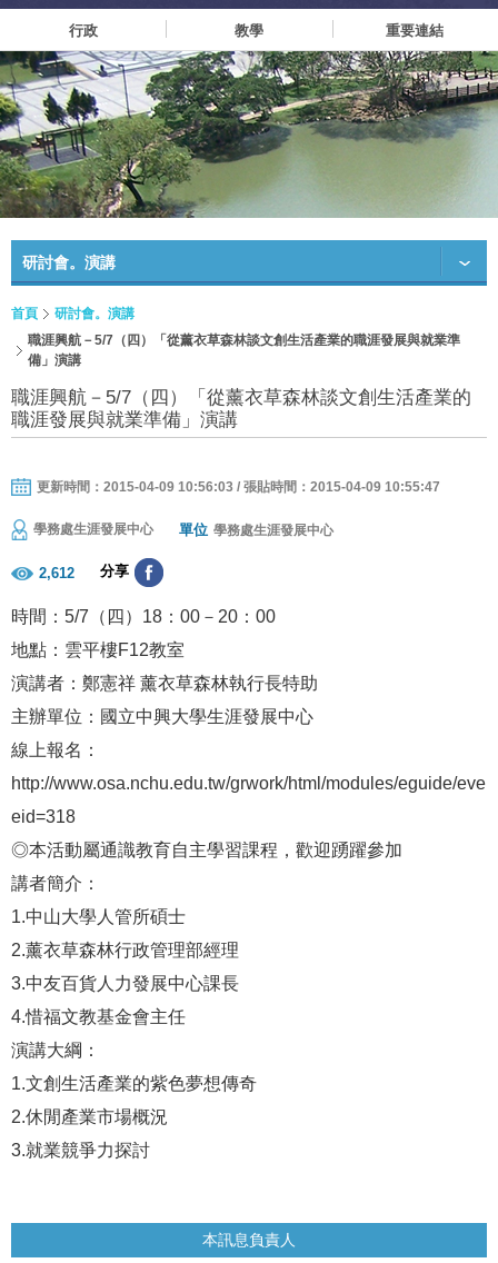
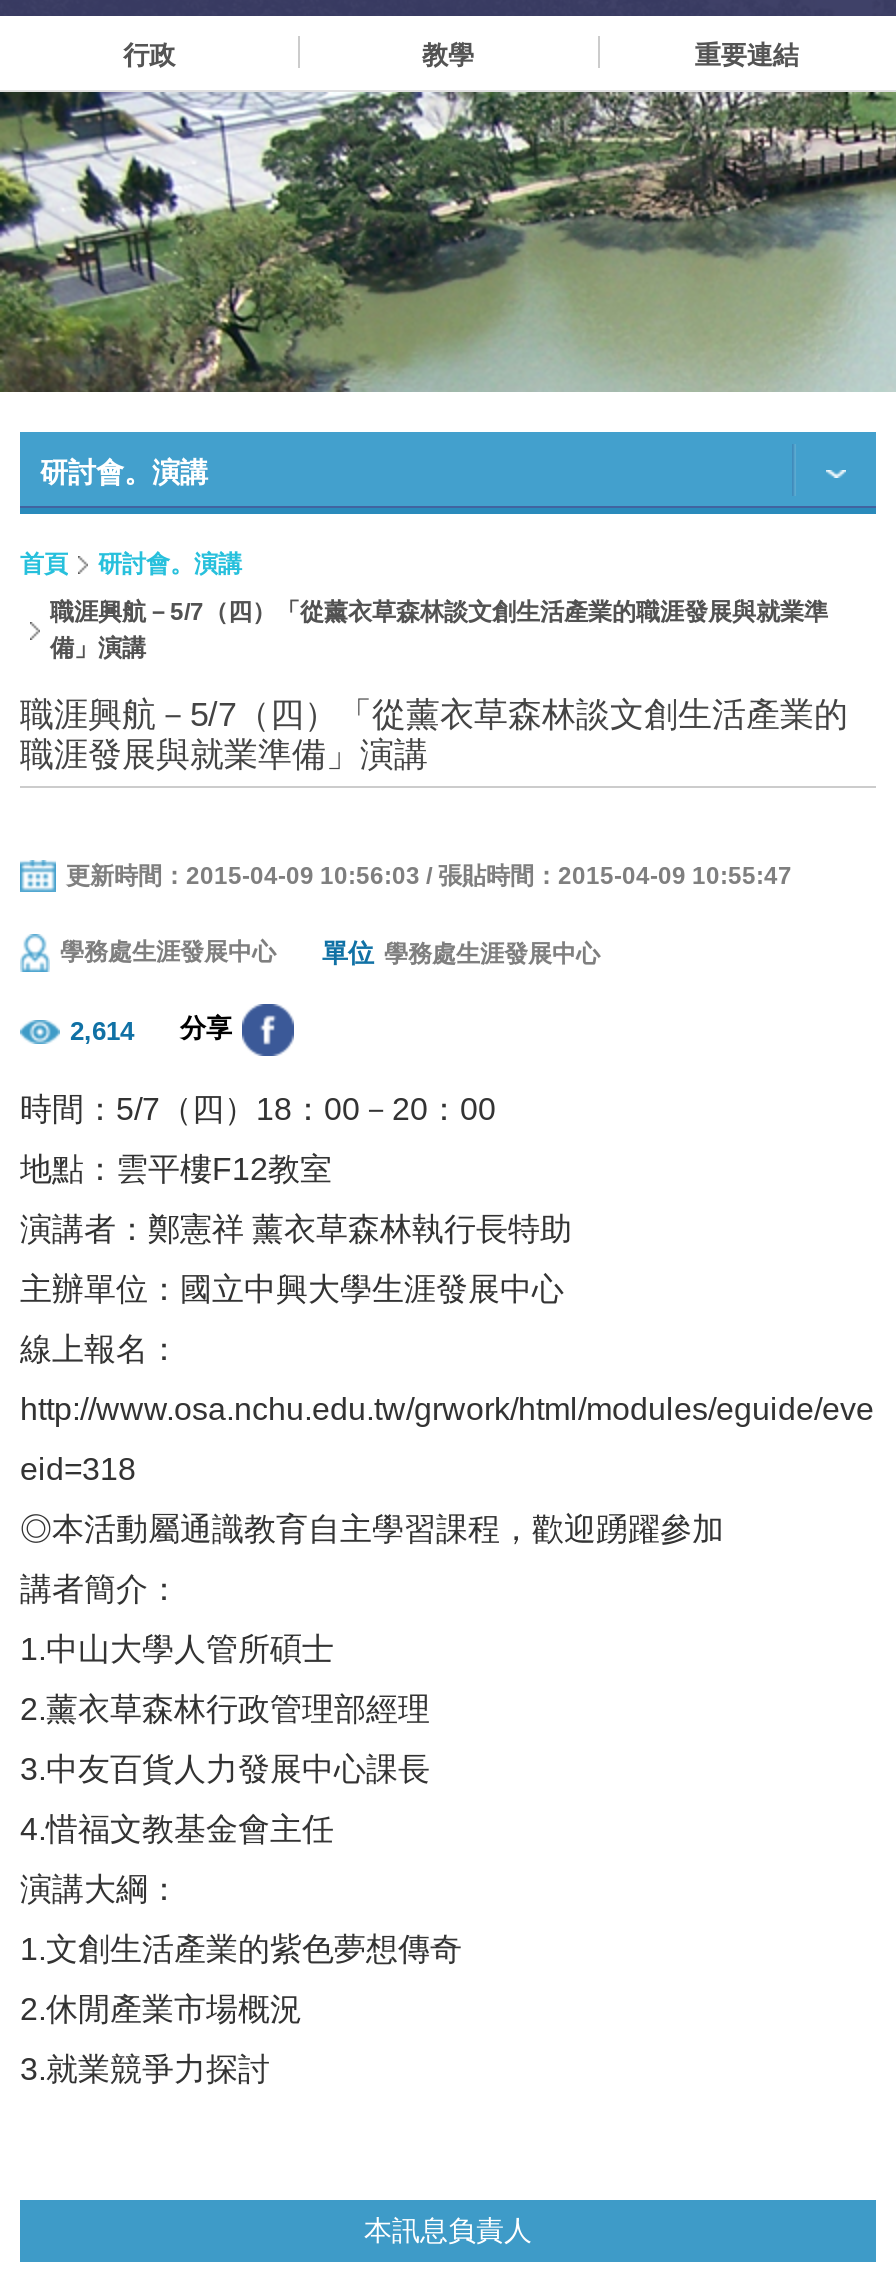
- 2,612 分享
+ 2,614 分享
